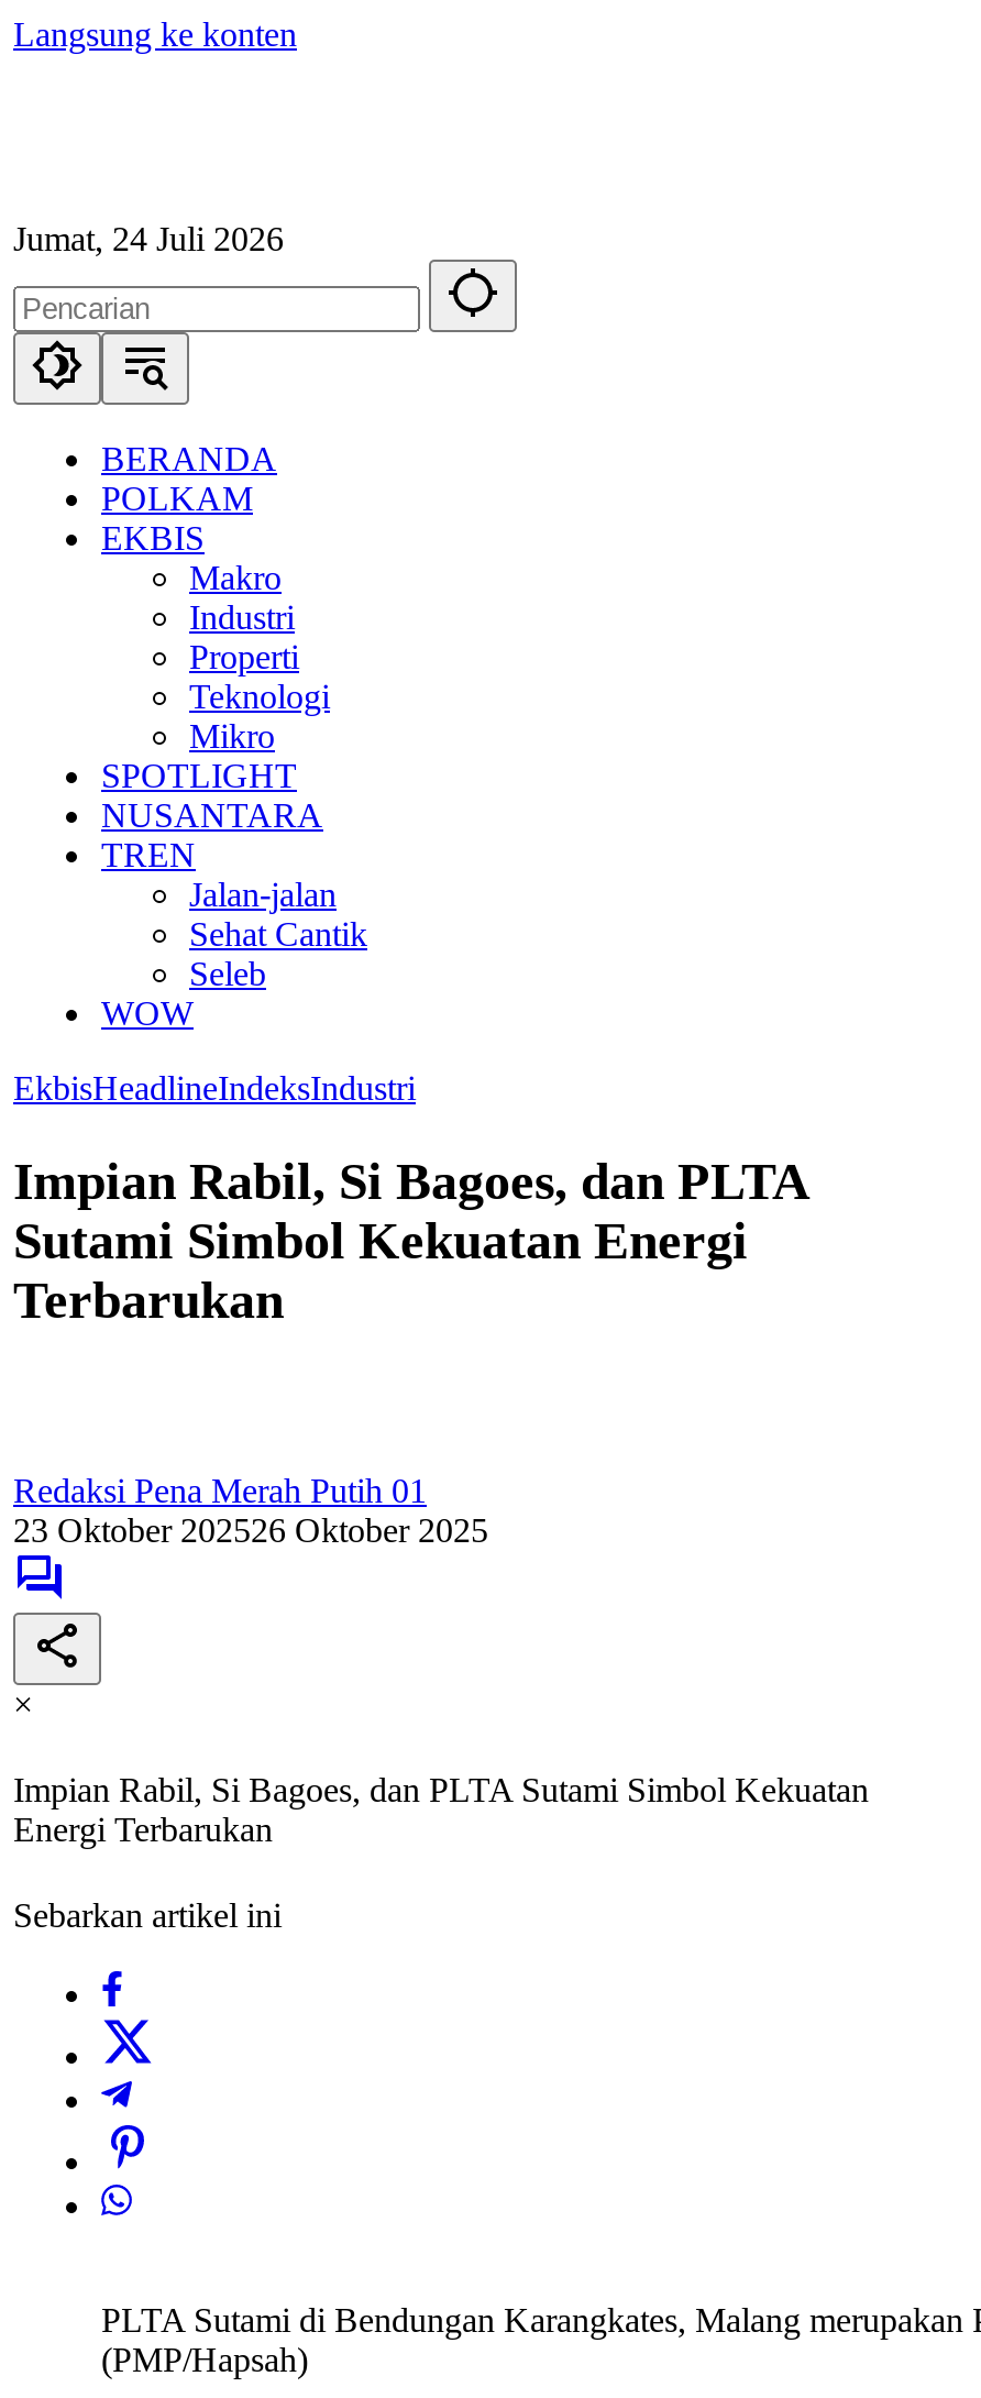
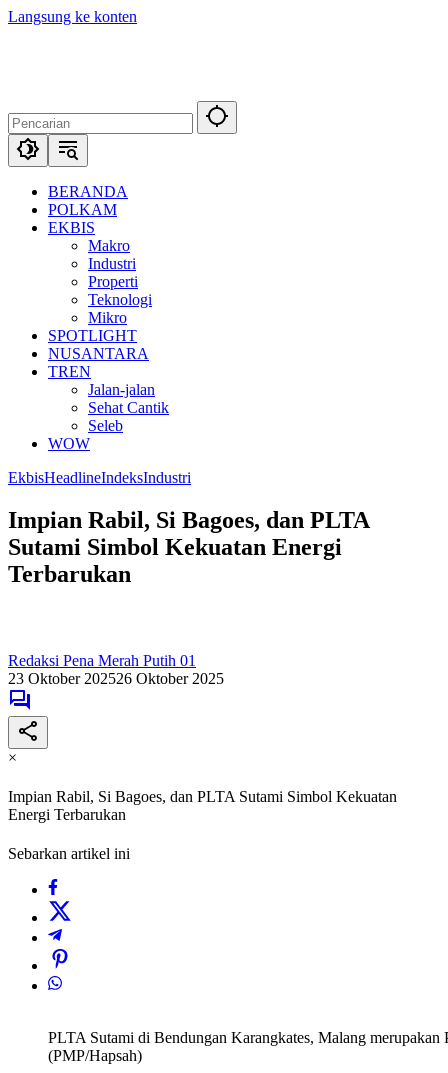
- Jumat, 24 Juli 2026
